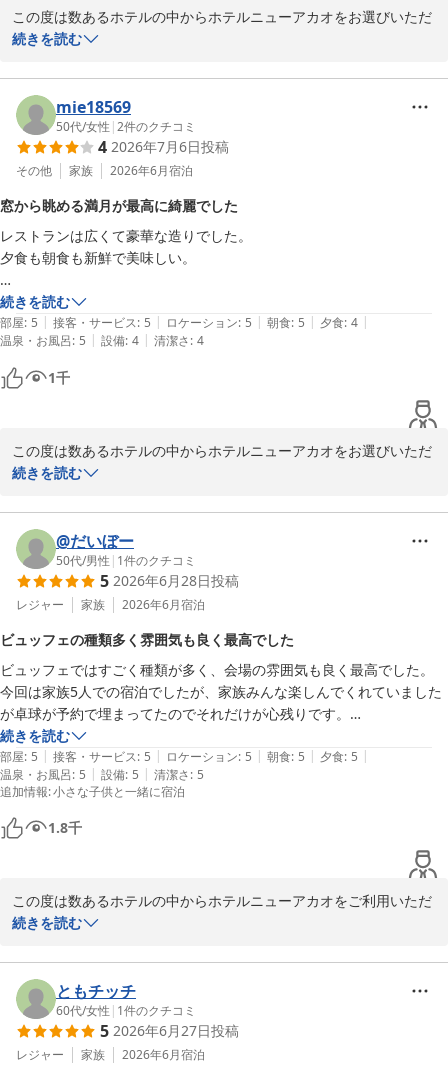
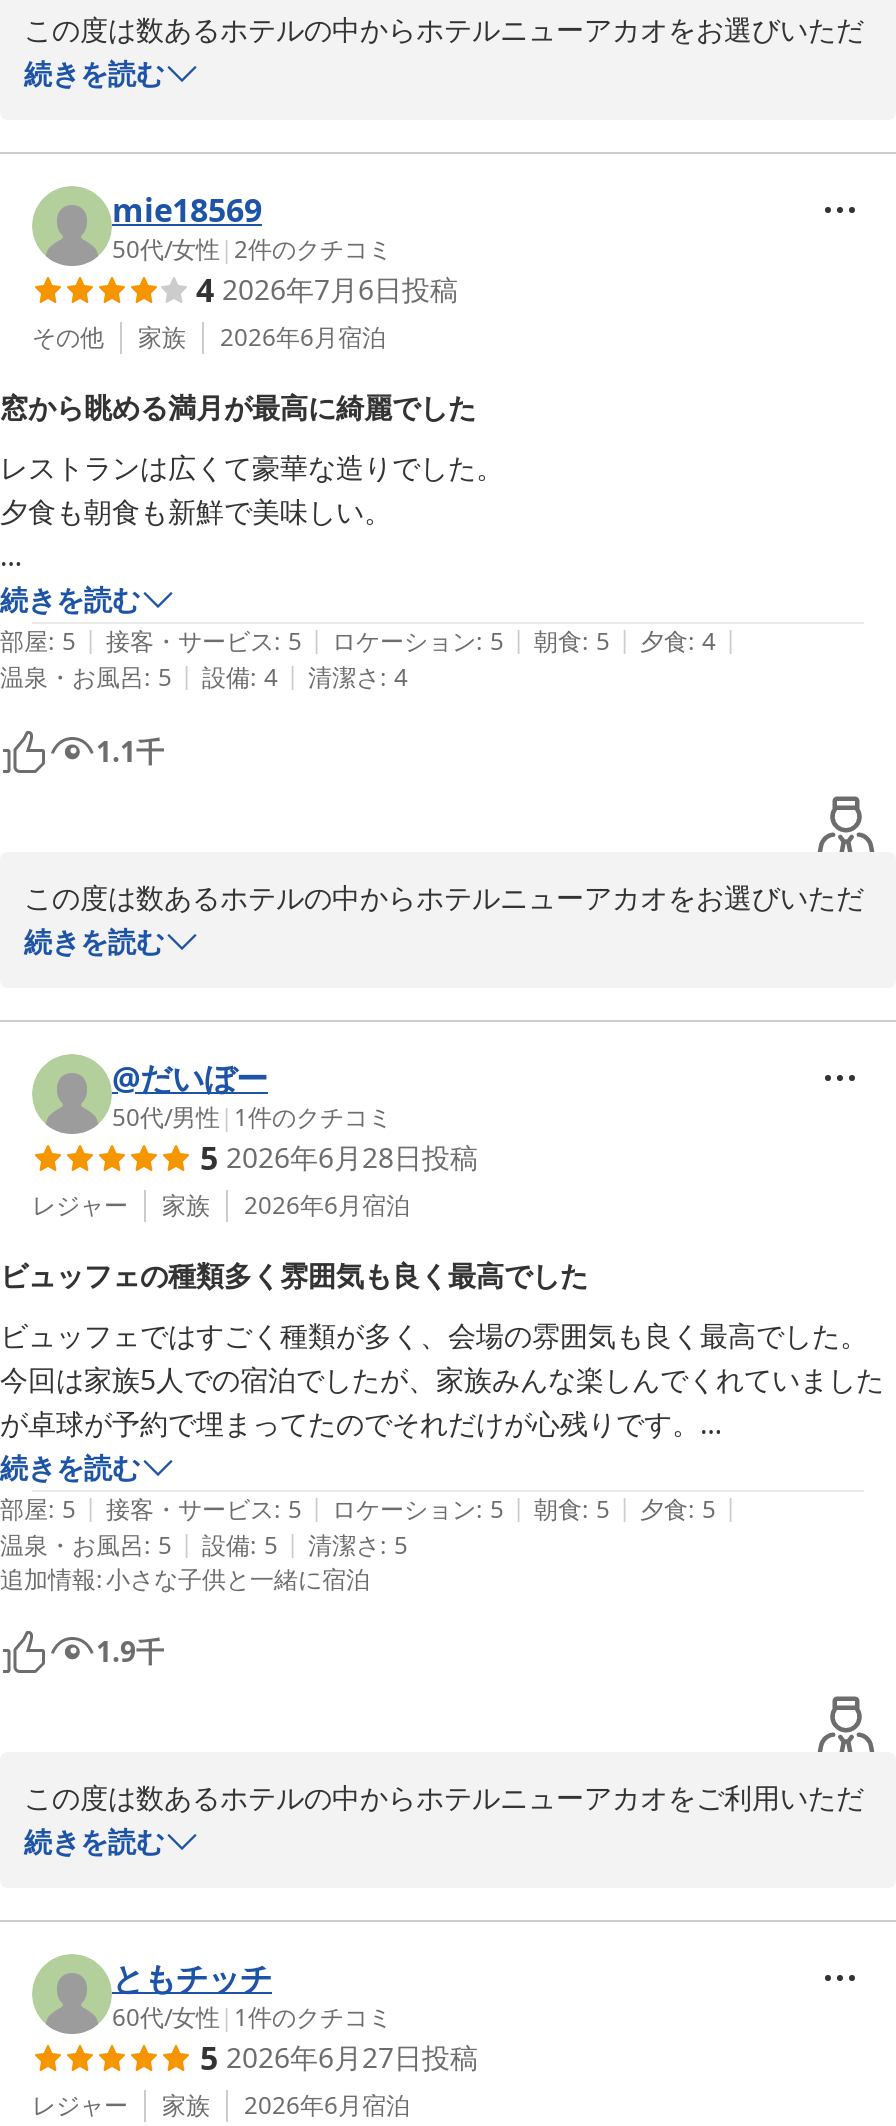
- 1千
+ 1.1千

- 1.8千
+ 1.9千
